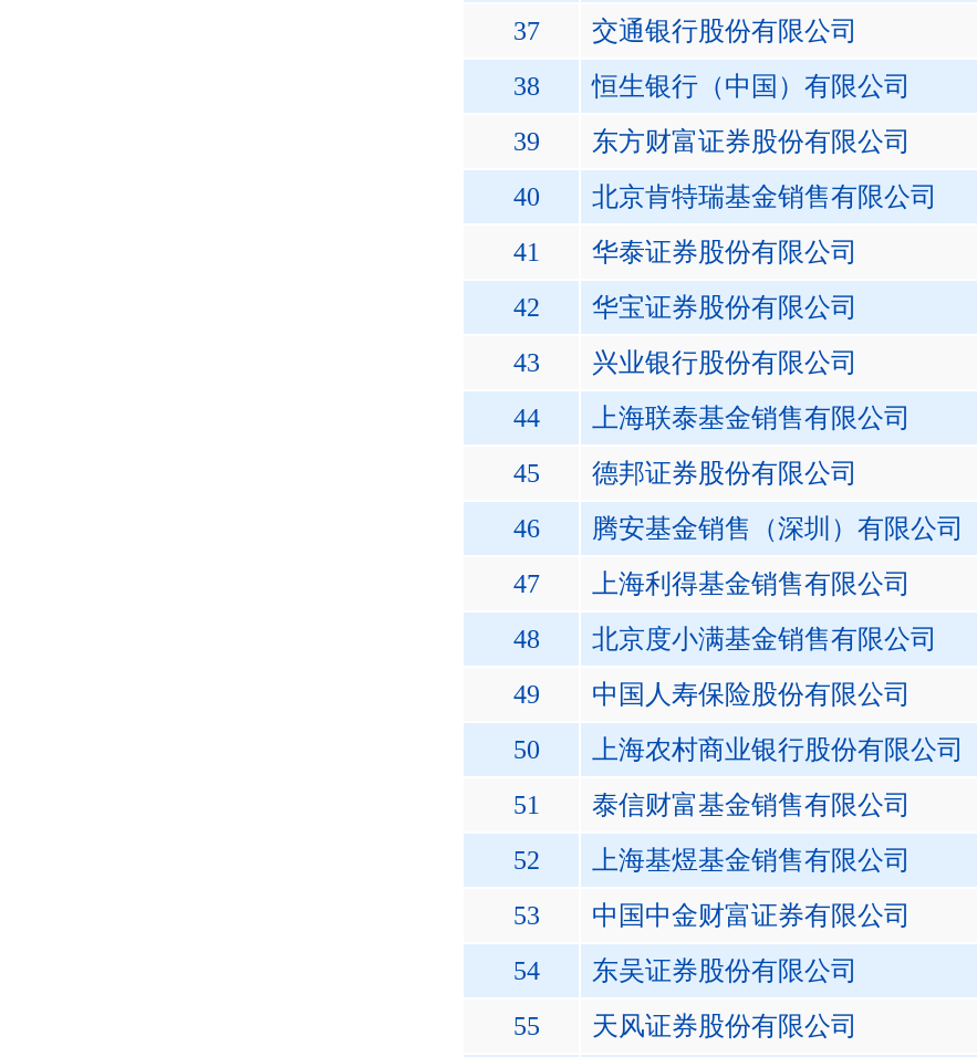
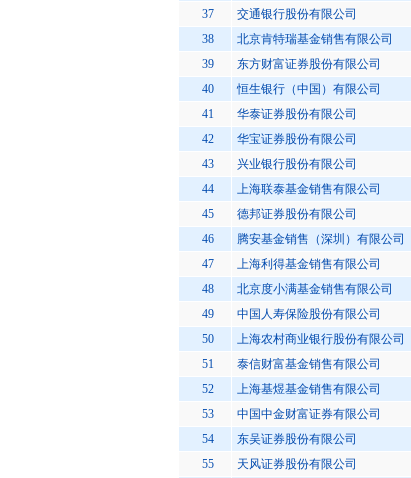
moved down: 恒生银行（中国）有限公司

moved up: 北京肯特瑞基金销售有限公司
